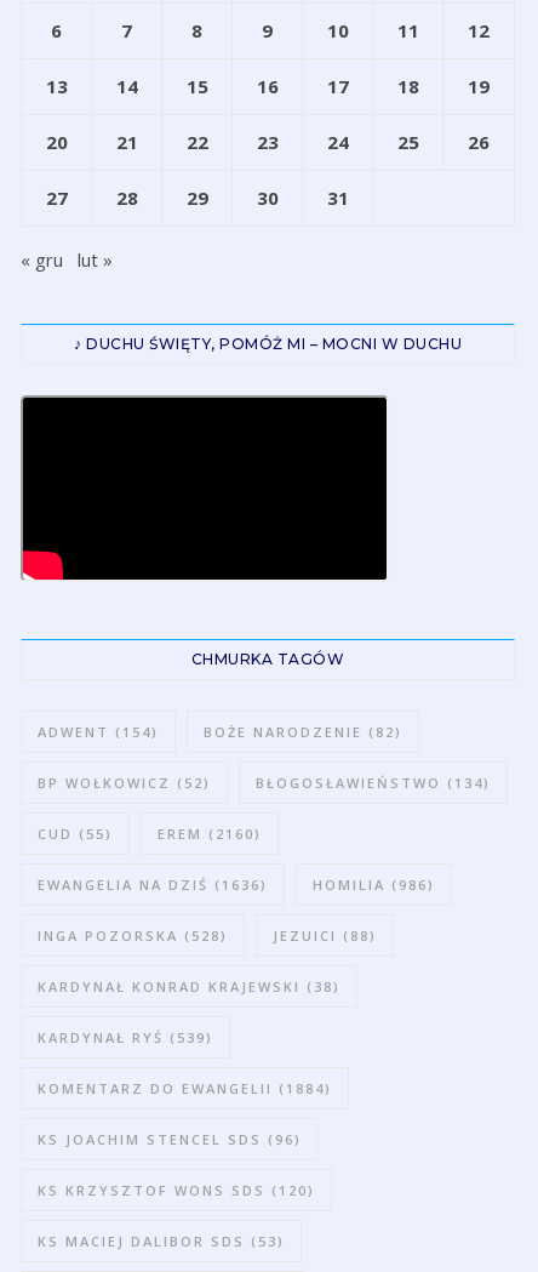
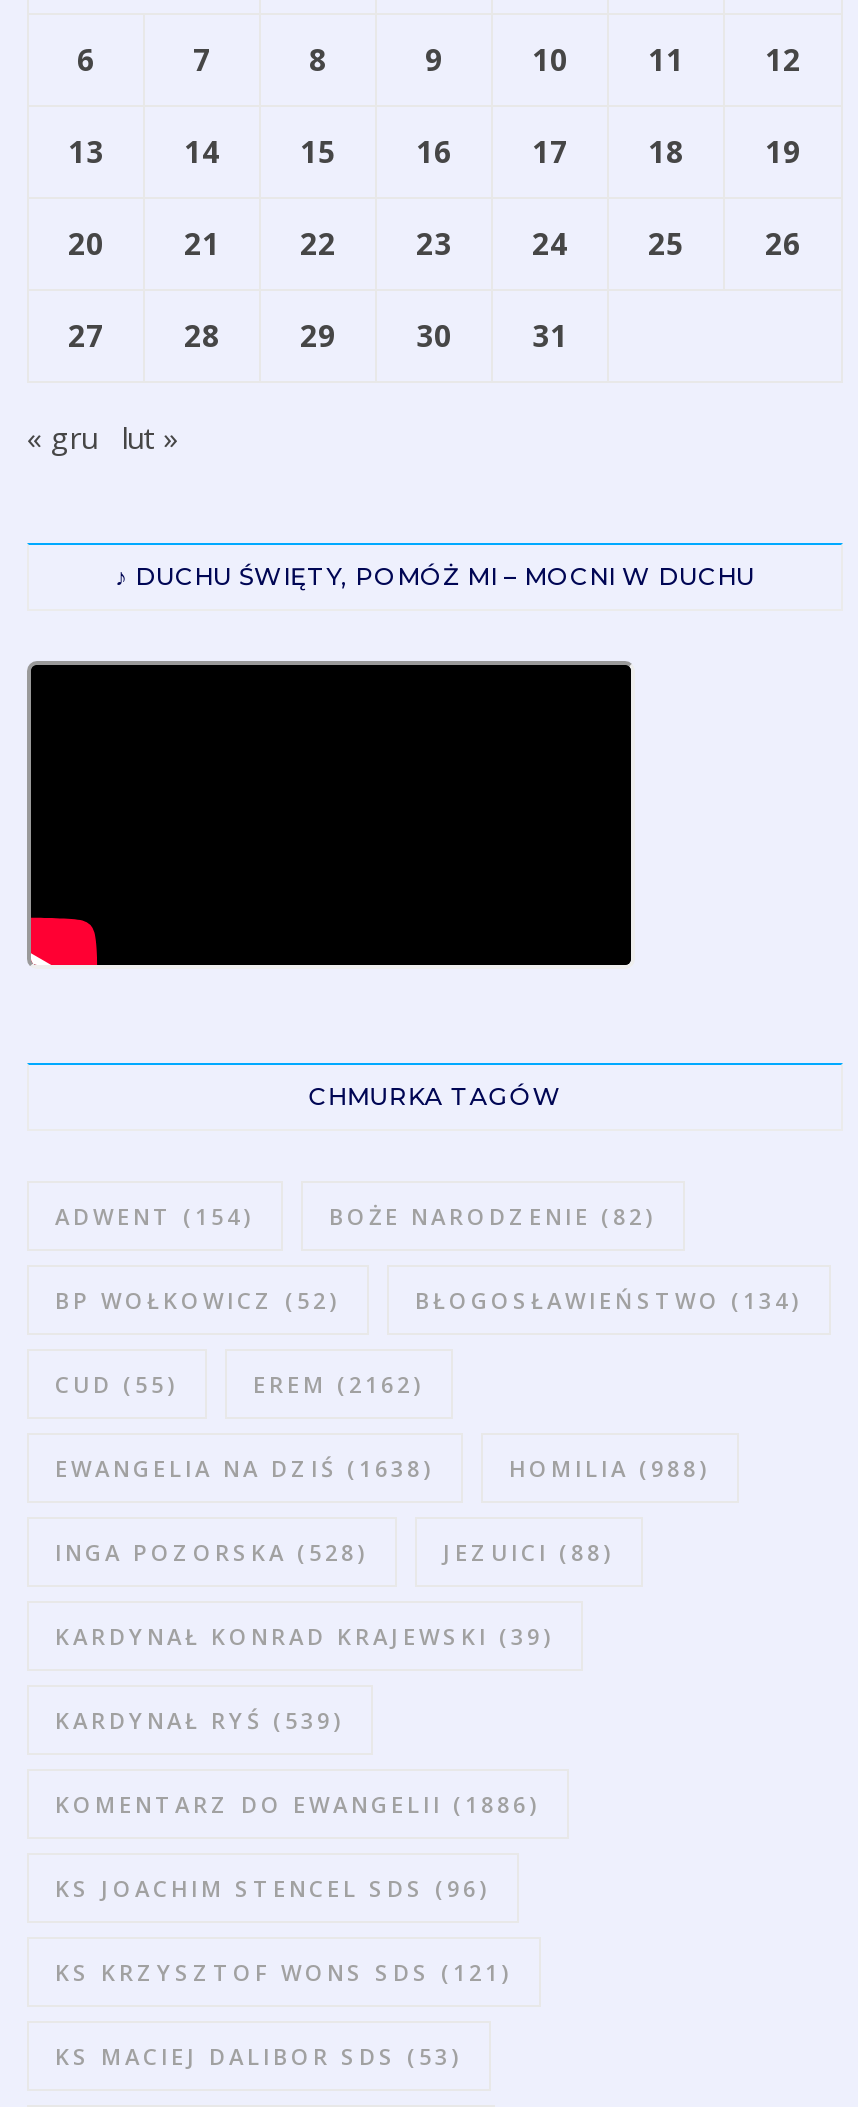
- EREM (2160)
+ EREM (2162)

- EWANGELIA NA DZIŚ (1636)
+ EWANGELIA NA DZIŚ (1638)

- HOMILIA (986)
+ HOMILIA (988)

- KARDYNAŁ KONRAD KRAJEWSKI (38)
+ KARDYNAŁ KONRAD KRAJEWSKI (39)

- KOMENTARZ DO EWANGELII (1884)
+ KOMENTARZ DO EWANGELII (1886)

- KS KRZYSZTOF WONS SDS (120)
+ KS KRZYSZTOF WONS SDS (121)
